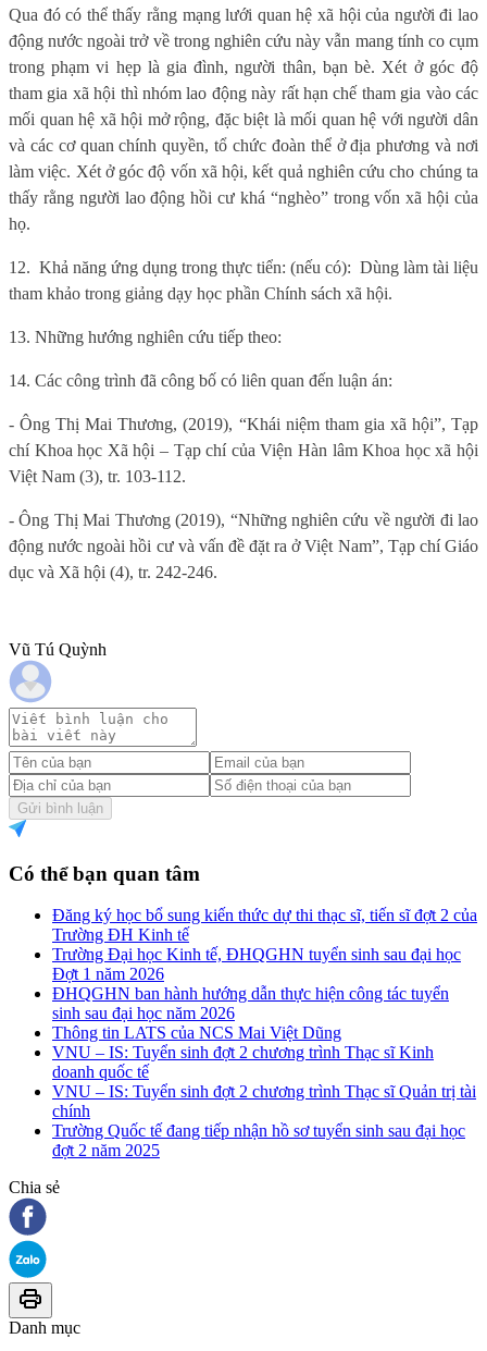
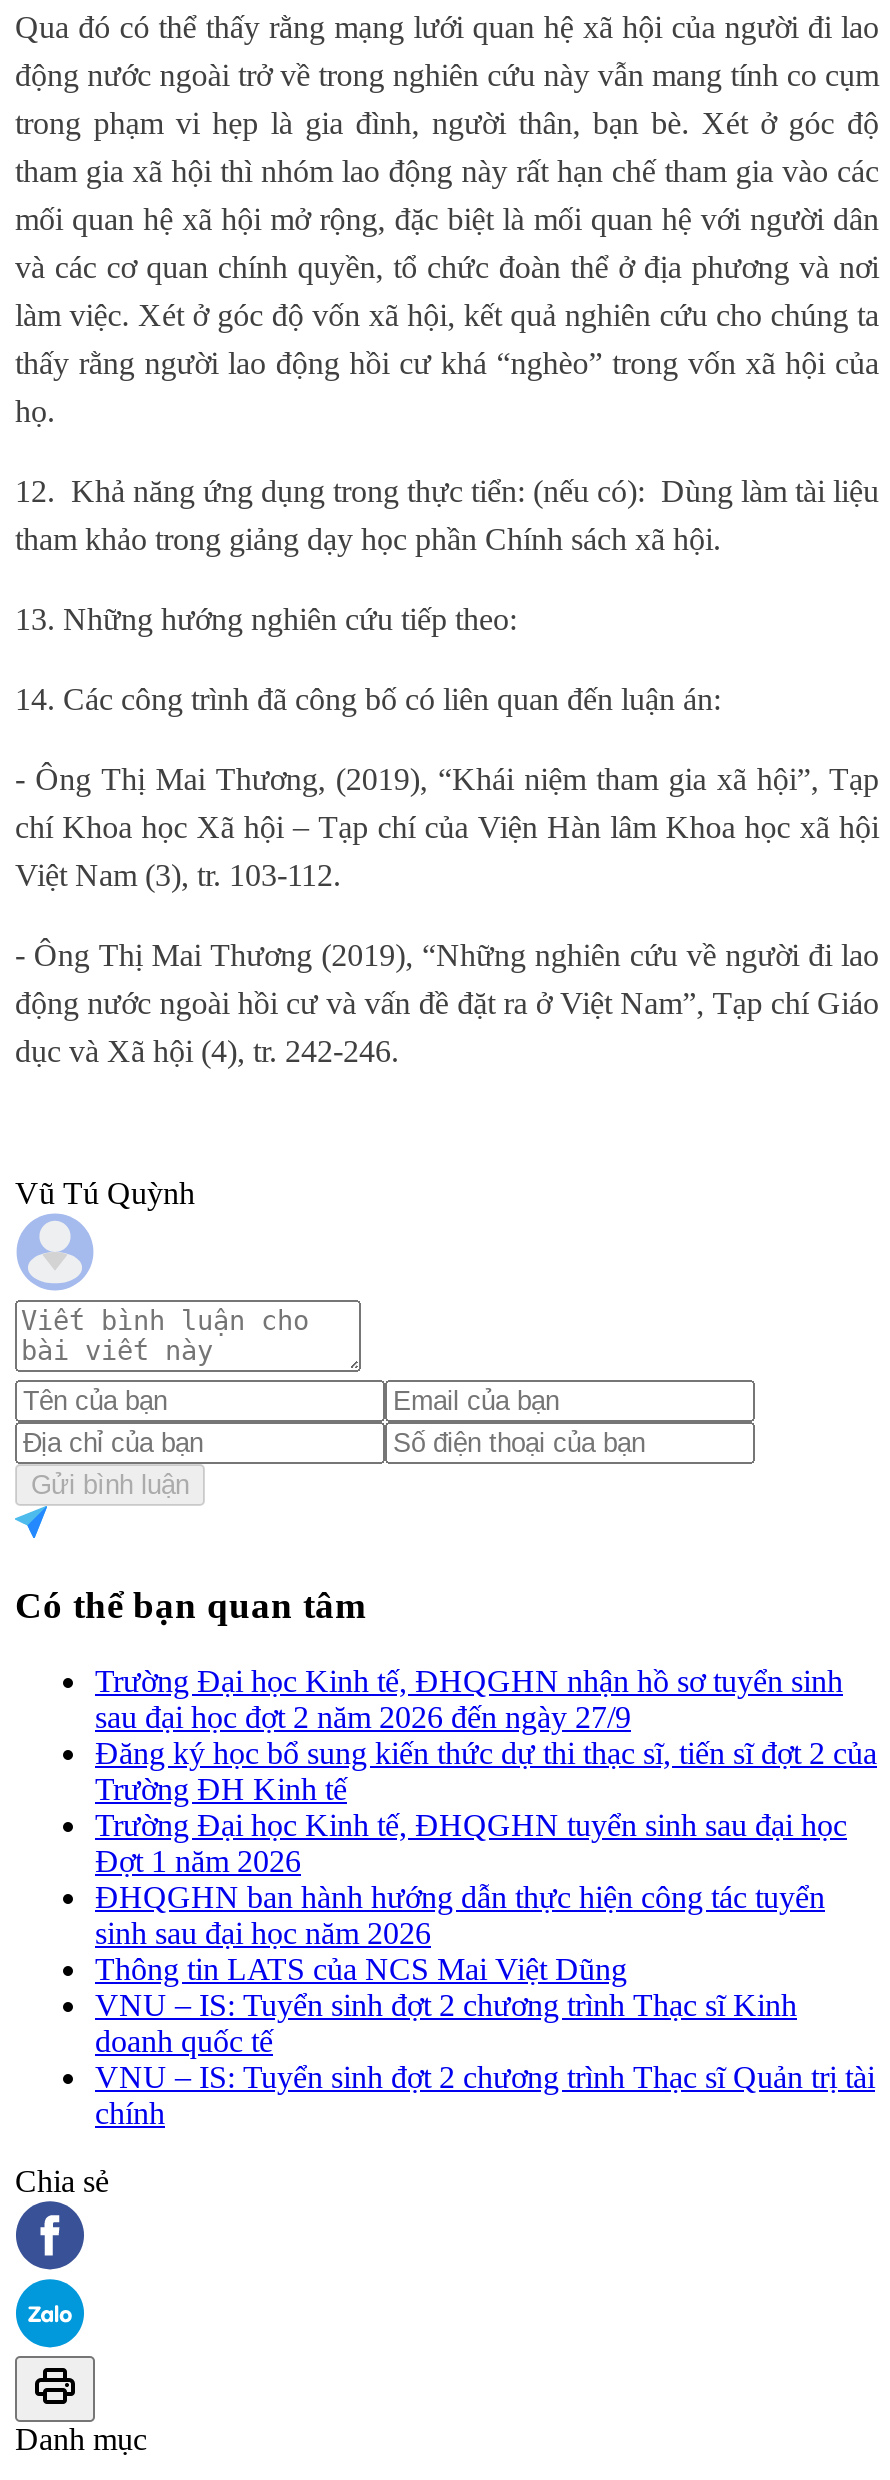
+ Trường Đại học Kinh tế, ĐHQGHN nhận hồ sơ tuyển sinh
+ sau đại học đợt 2 năm 2026 đến ngày 27/9

moved down: Đăng ký học bổ sung kiến thức dự thi thạc sĩ, tiến sĩ đợt 2 của | Trường ĐH Kinh tế | Trường Đại học Kinh tế, ĐHQGHN tuyển sinh sau đại học | ... | VNU – IS: Tuyển sinh đợt 2 chương trình Thạc sĩ Quản trị tài | chính

- Trường Quốc tế đang tiếp nhận hồ sơ tuyển sinh sau đại học
- đợt 2 năm 2025
